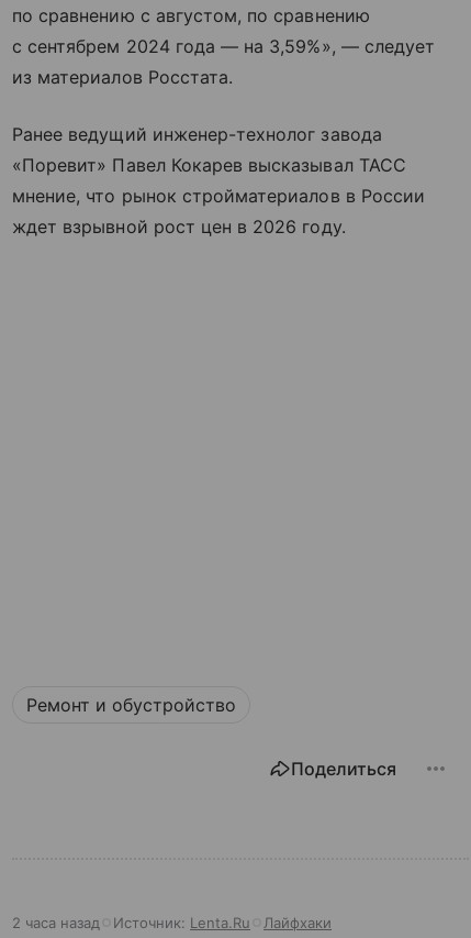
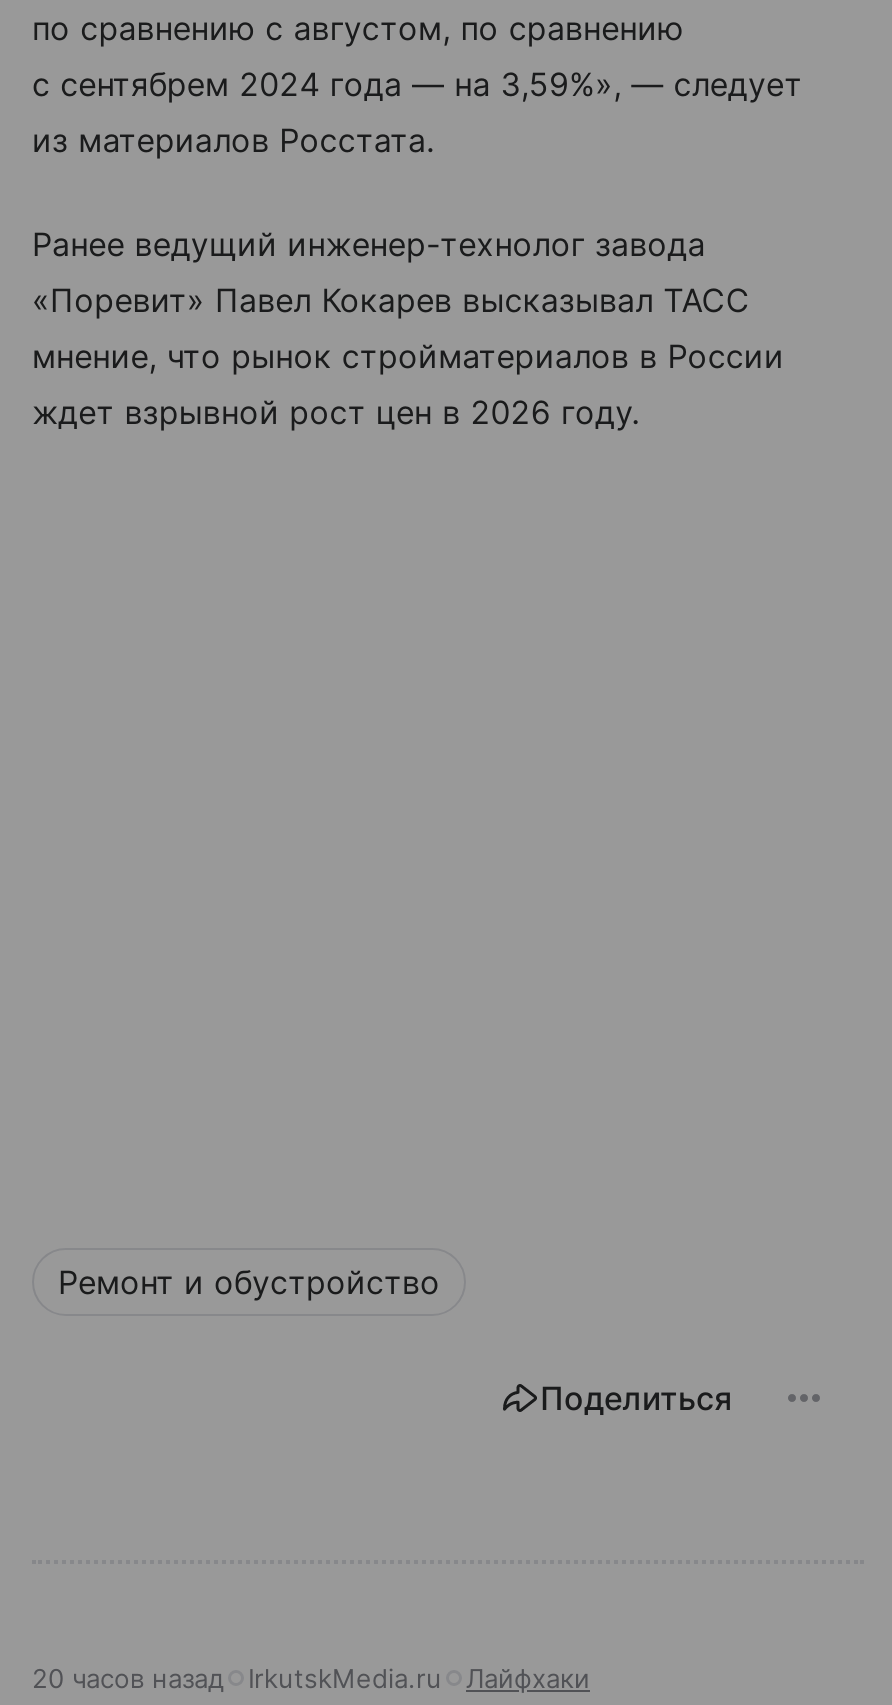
- 2 часа назад
- Источник: Lenta.Ru
+ 20 часов назад
+ IrkutskMedia.ru
